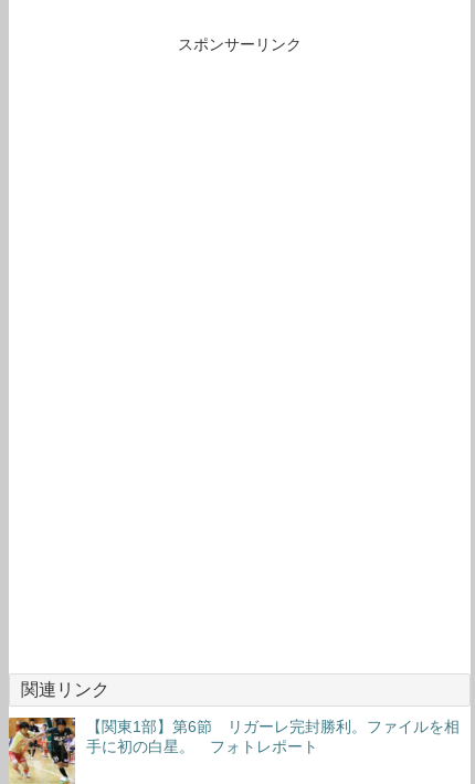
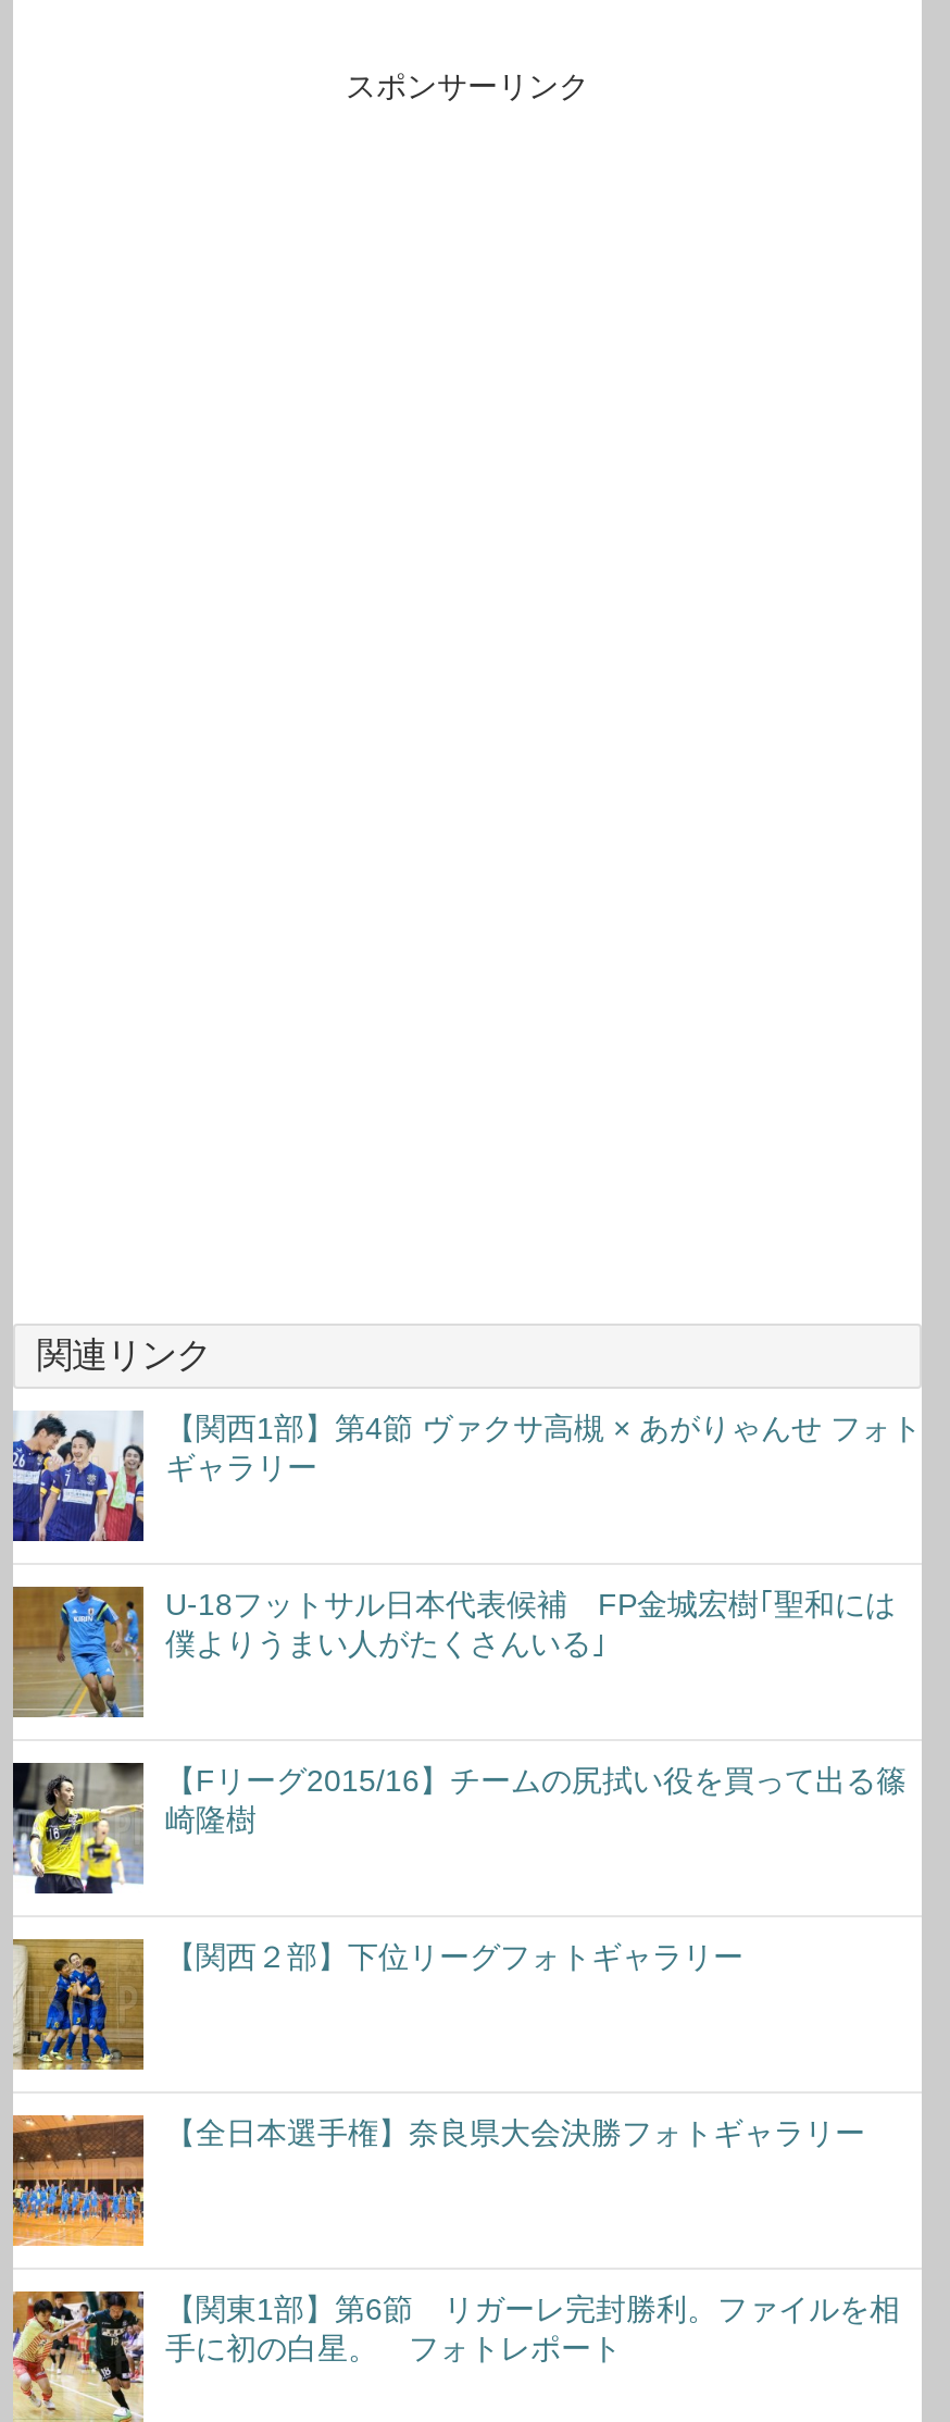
+ [image]
+ 【関西1部】第4節 ヴァクサ高槻 × あがりゃんせ フォト
+ ギャラリー

+ [image]
+ U-18フットサル日本代表候補 FP金城宏樹｢聖和には
+ 僕よりうまい人がたくさんいる｣

+ [image]
+ 【Fリーグ2015/16】チームの尻拭い役を買って出る篠
+ 崎隆樹

+ [image]
+ 【全日本選手権】奈良県大会決勝フォトギャラリー

+ [image]
+ 【関西２部】下位リーグフォトギャラリー
